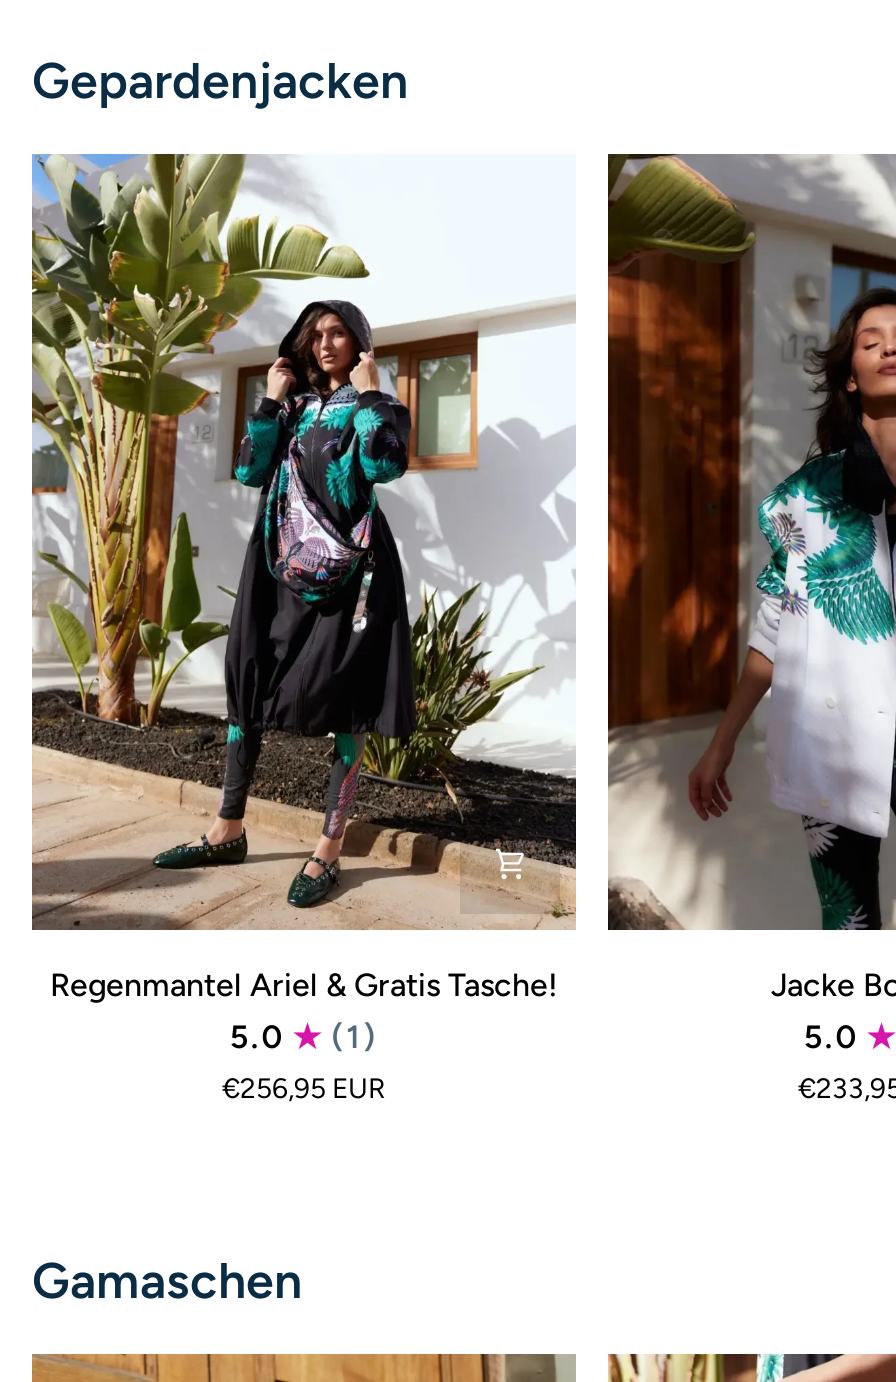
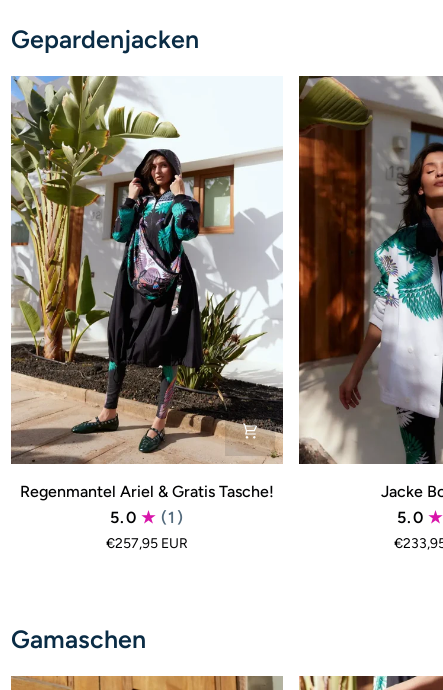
- €256,95 EUR
+ €257,95 EUR
